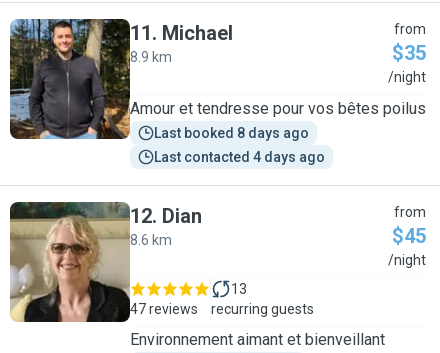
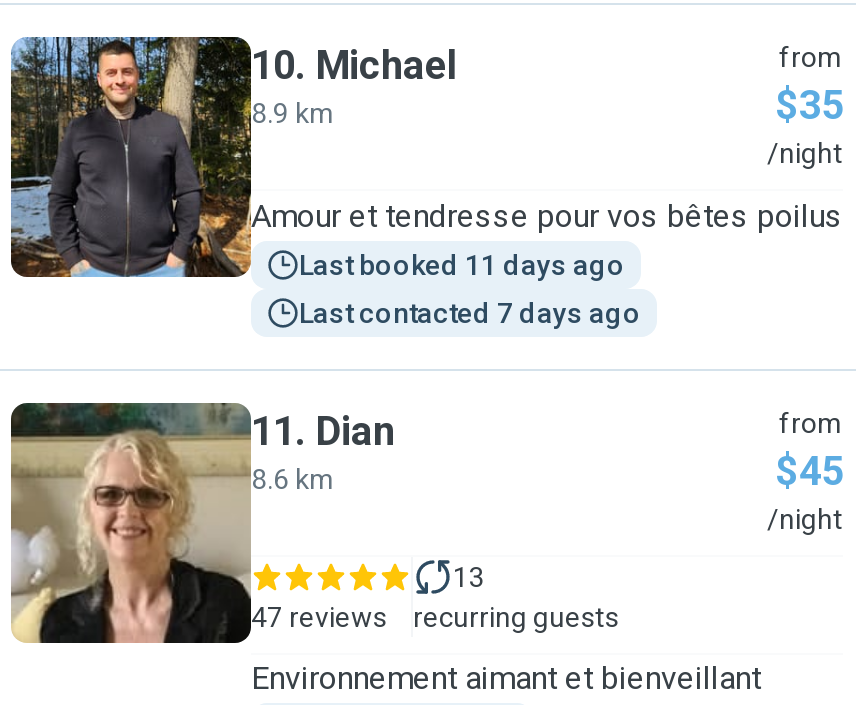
- 11. Michael
+ 10. Michael

- Last booked 8 days ago
+ Last booked 11 days ago

- Last contacted 4 days ago
+ Last contacted 7 days ago

- 12. Dian
+ 11. Dian
